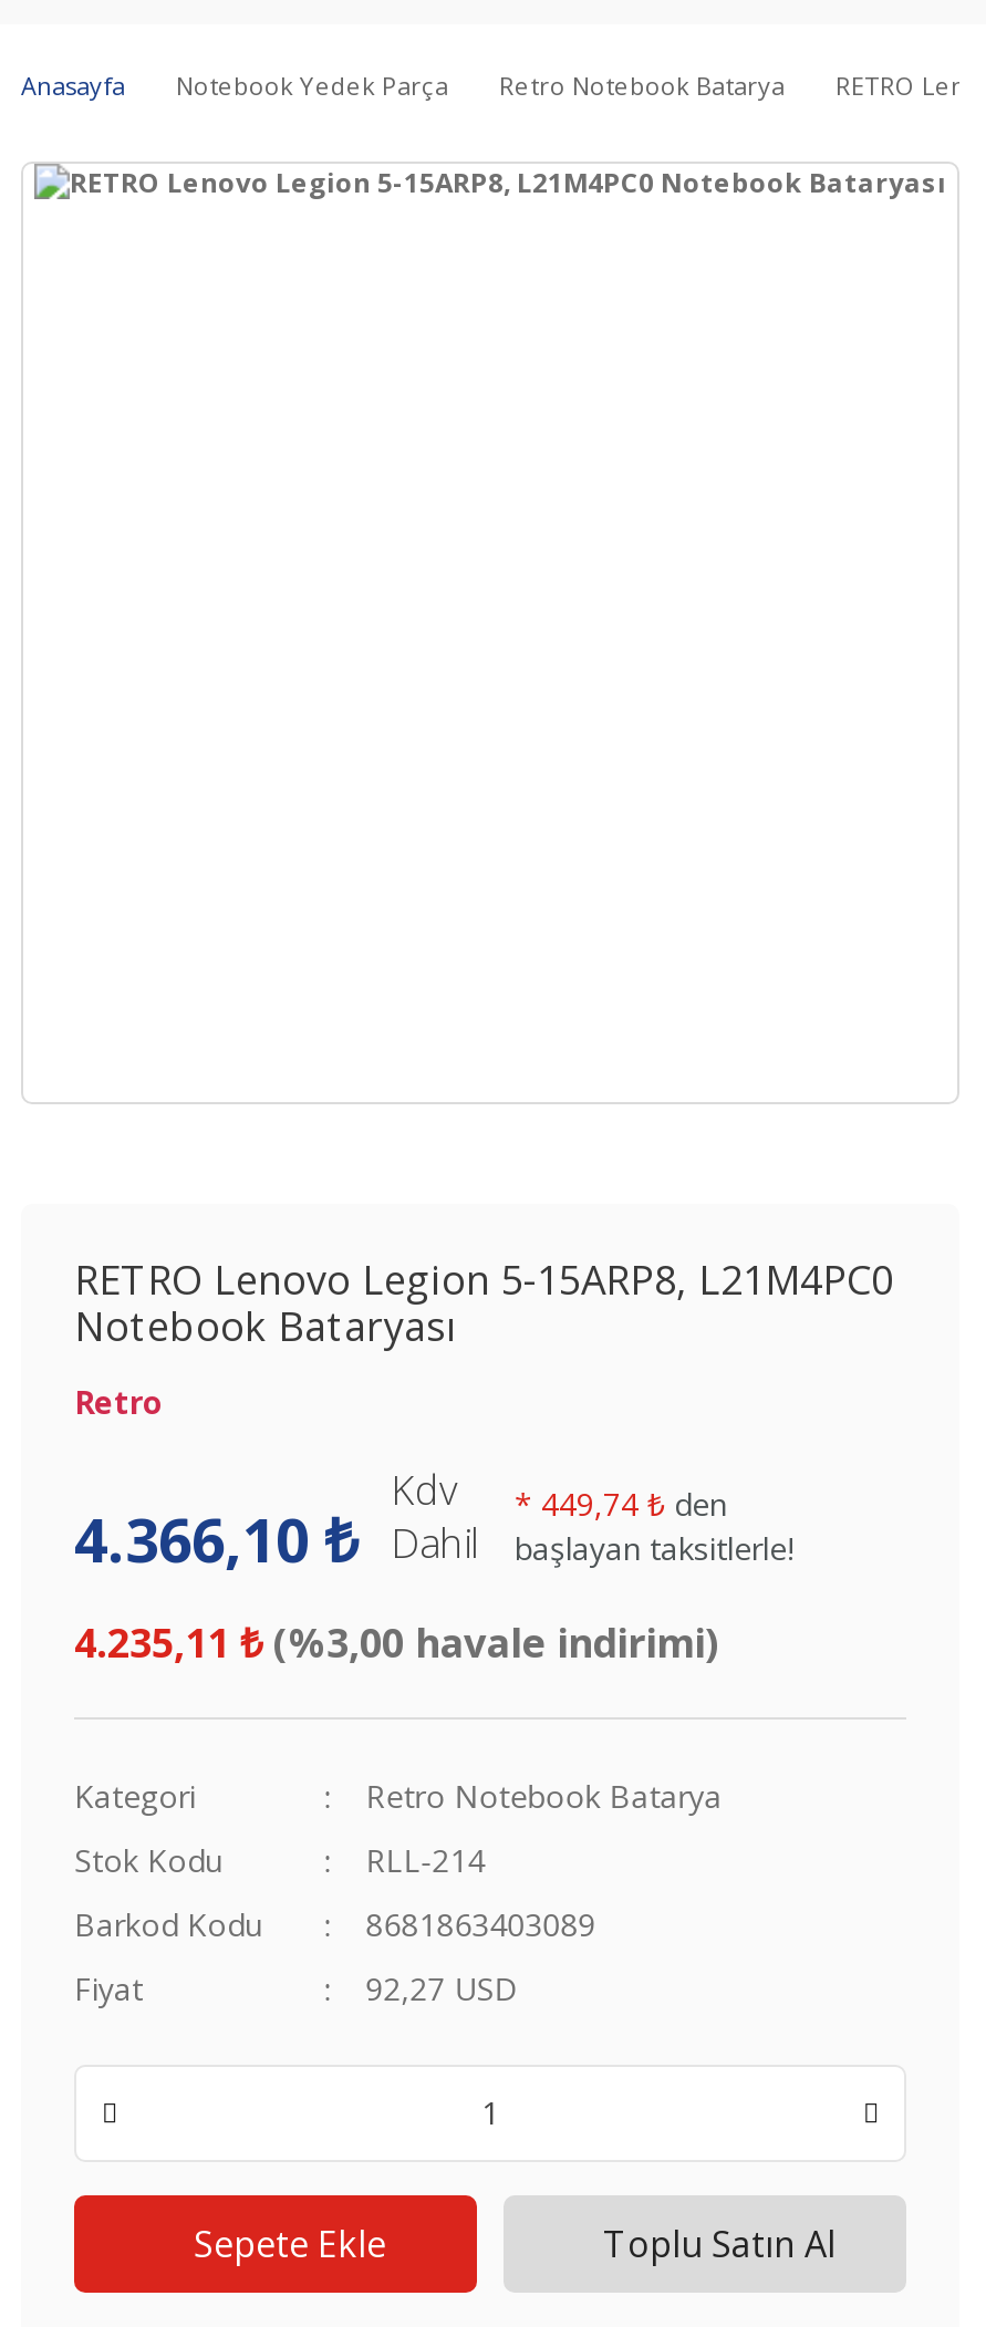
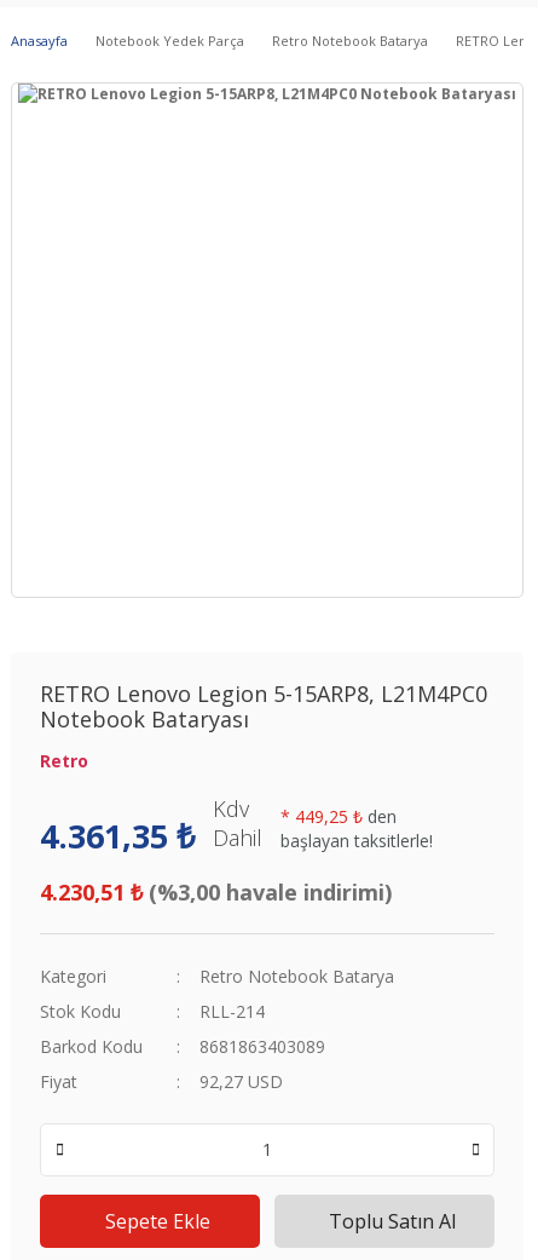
- Kdv * 449,74 ₺ den
+ Kdv * 449,25 ₺ den

- 4.366,10 ₺ Dahil başlayan taksitlerle!
+ 4.361,35 ₺ Dahil başlayan taksitlerle!

- 4.235,11 ₺ (%3,00 havale indirimi)
+ 4.230,51 ₺ (%3,00 havale indirimi)
